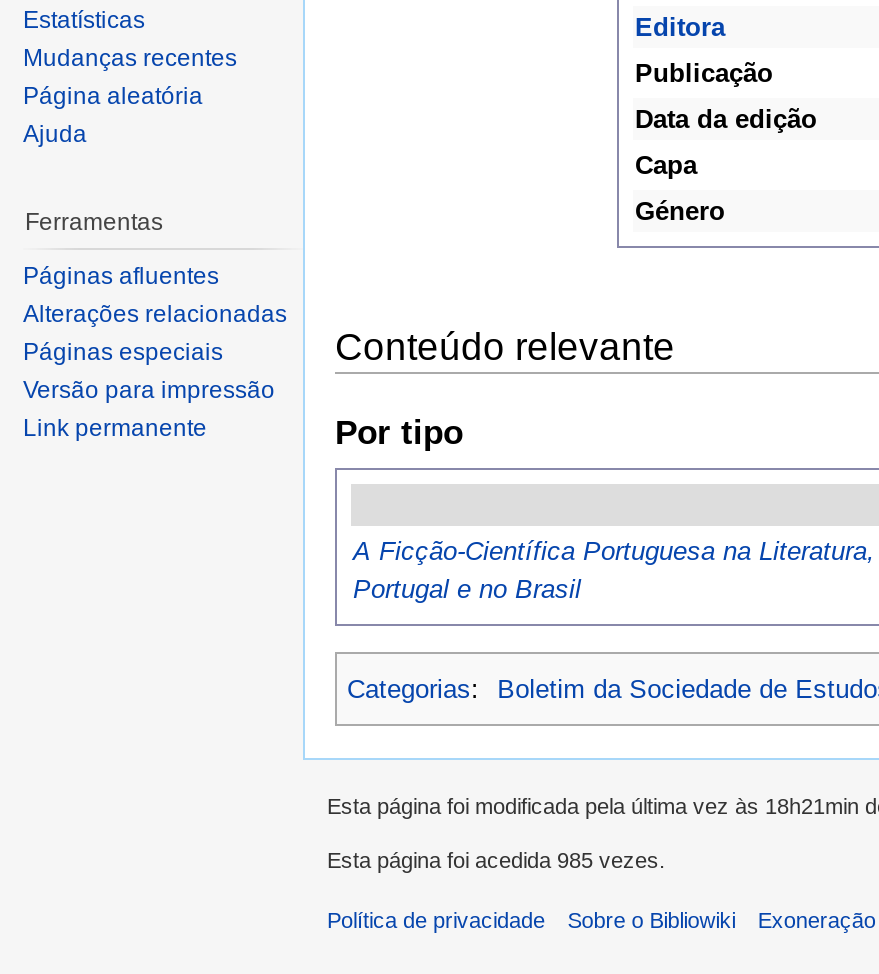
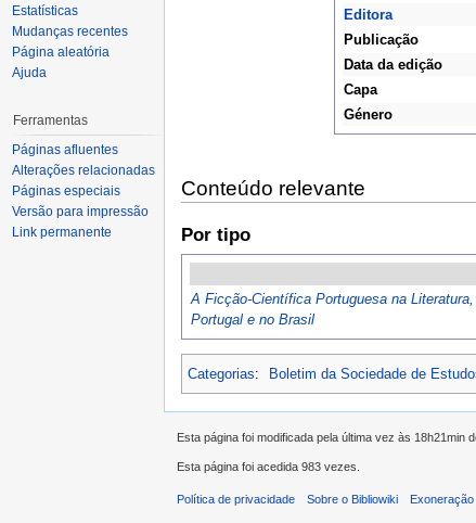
- Esta página foi acedida 985 vezes.
+ Esta página foi acedida 983 vezes.
